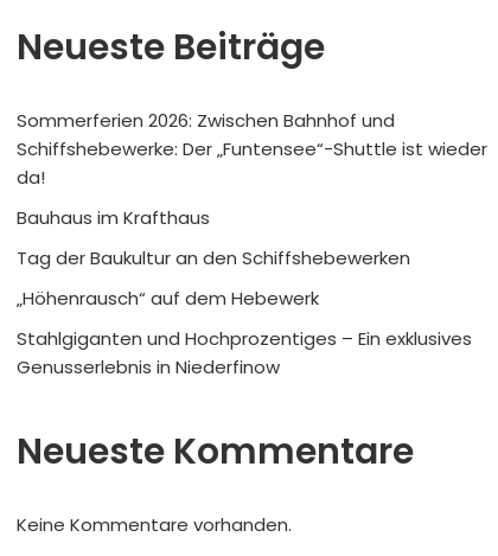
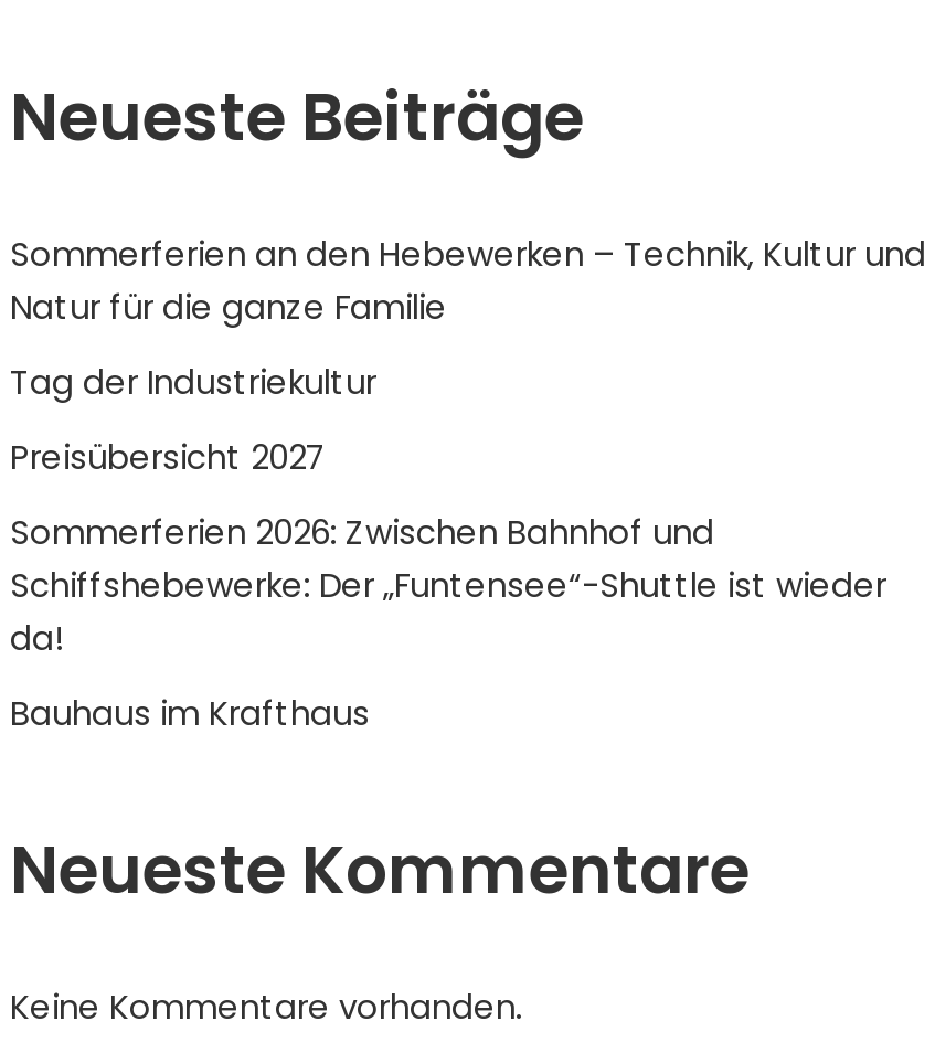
+ Sommerferien an den Hebewerken – Technik, Kultur und
+ Natur für die ganze Familie
+ Tag der Industriekultur
+ Preisübersicht 2027

moved down: Sommerferien 2026: Zwischen Bahnhof und | Schiffshebewerke: Der „Funtensee“-Shuttle ist wieder | da! | Bauhaus im Krafthaus

- Tag der Baukultur an den Schiffshebewerken
- „Höhenrausch“ auf dem Hebewerk
- Stahlgiganten und Hochprozentiges – Ein exklusives
- Genusserlebnis in Niederfinow
